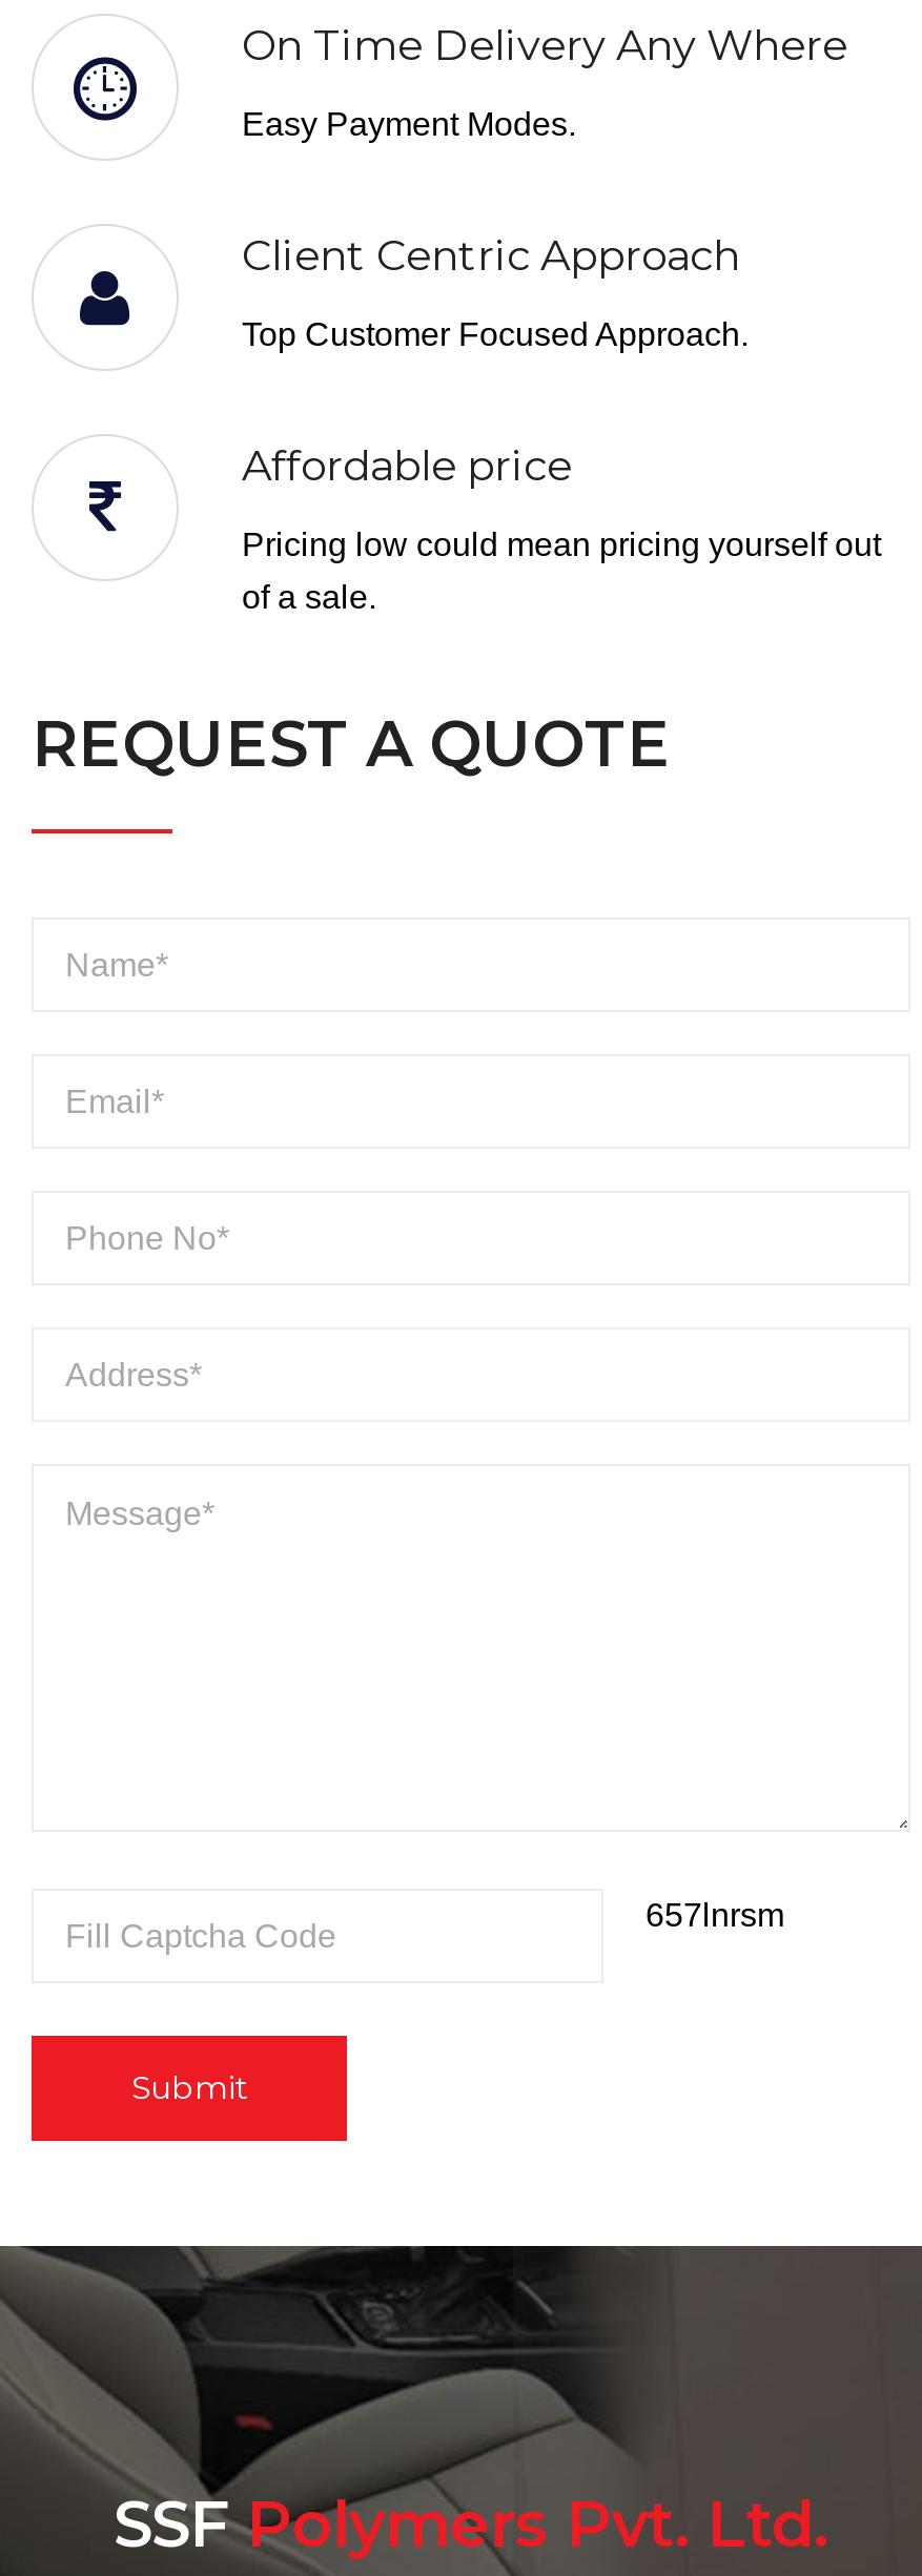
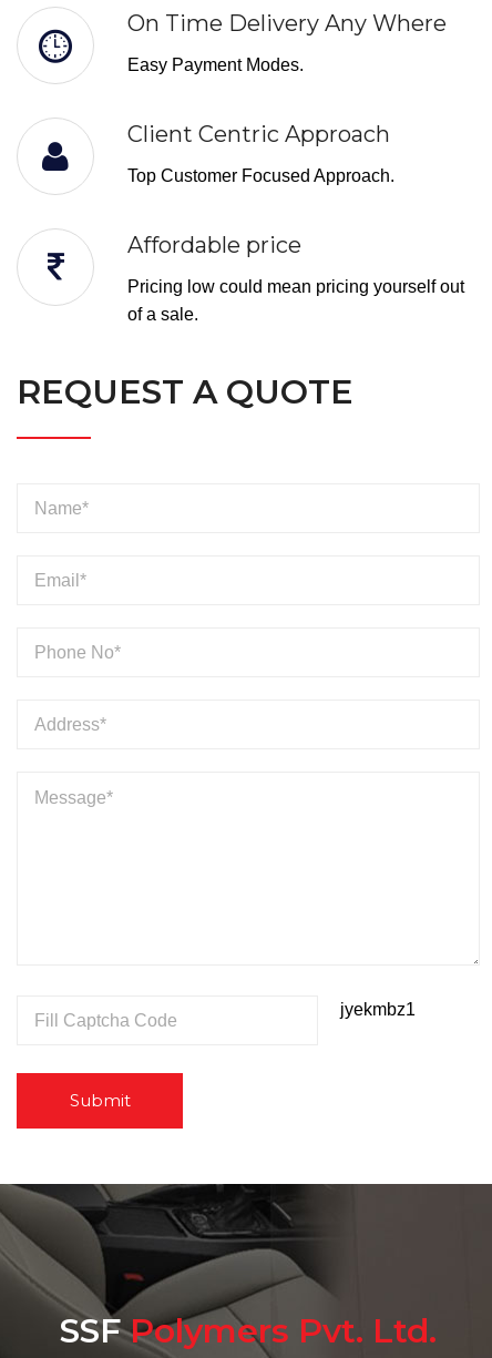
- 657lnrsm
+ jyekmbz1
